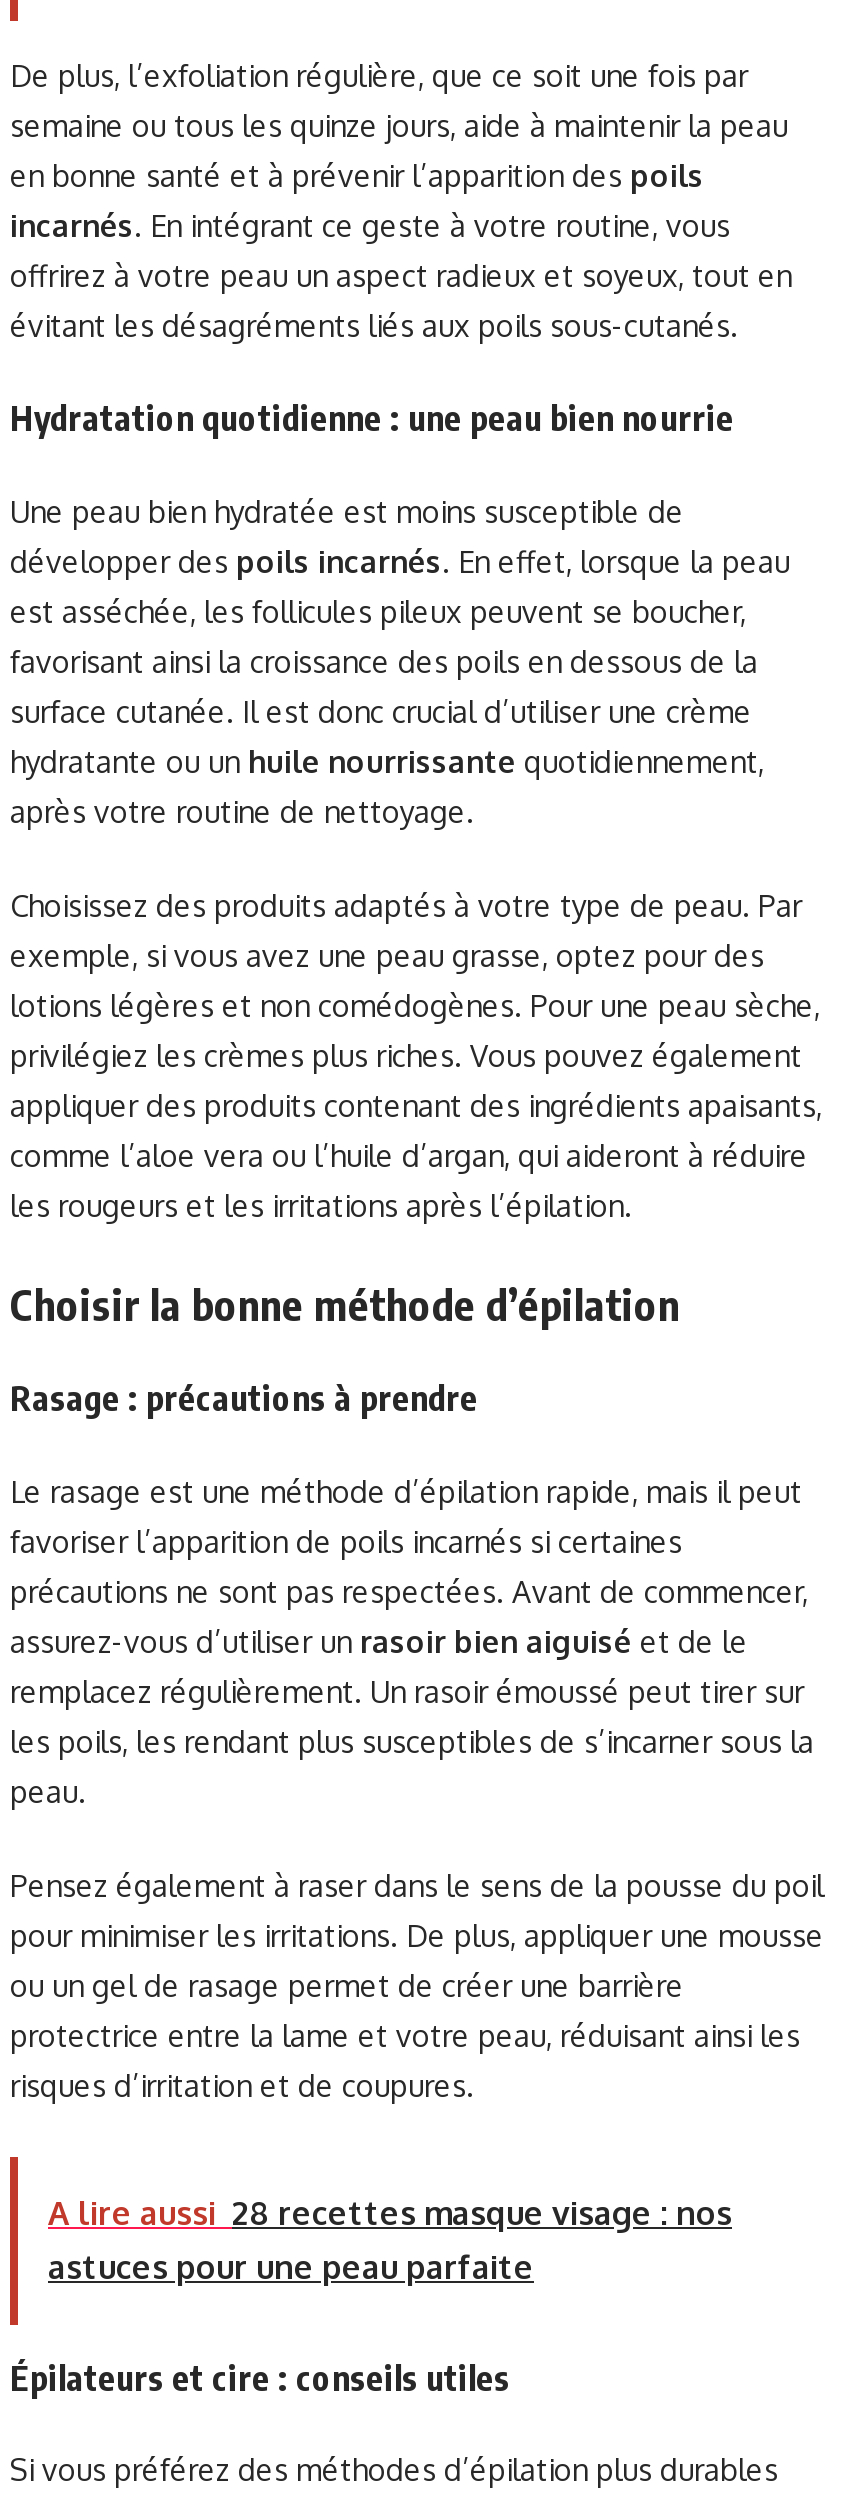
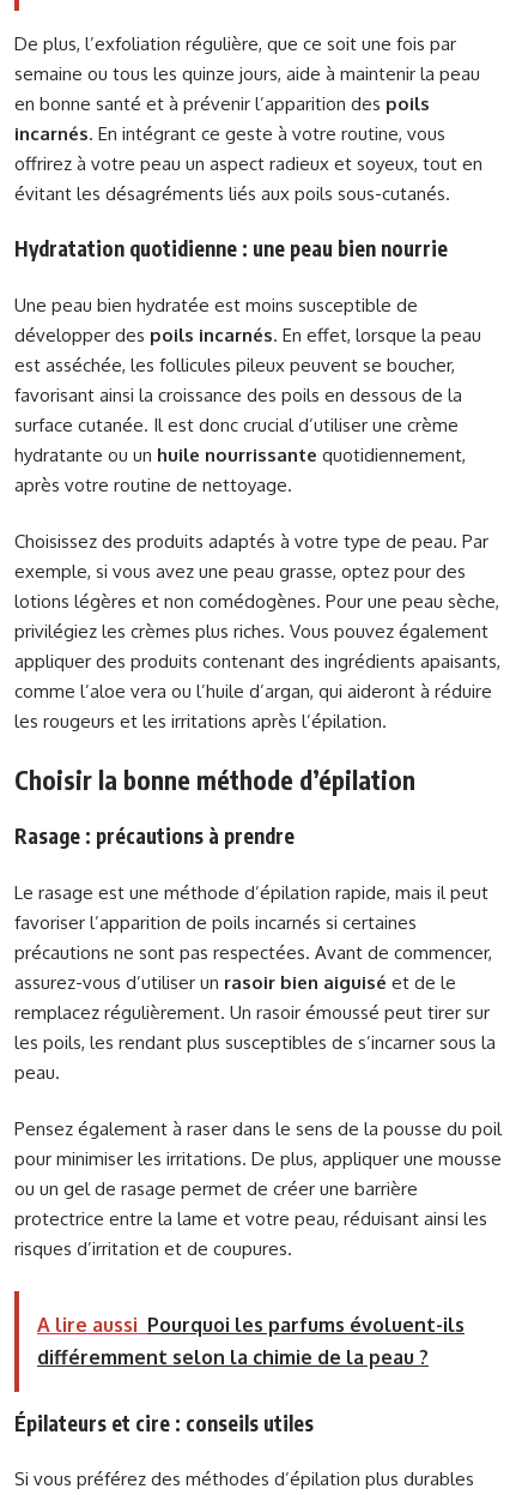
- A lire aussi 28 recettes masque visage : nos
- astuces pour une peau parfaite
+ A lire aussi Pourquoi les parfums évoluent-ils
+ différemment selon la chimie de la peau ?
